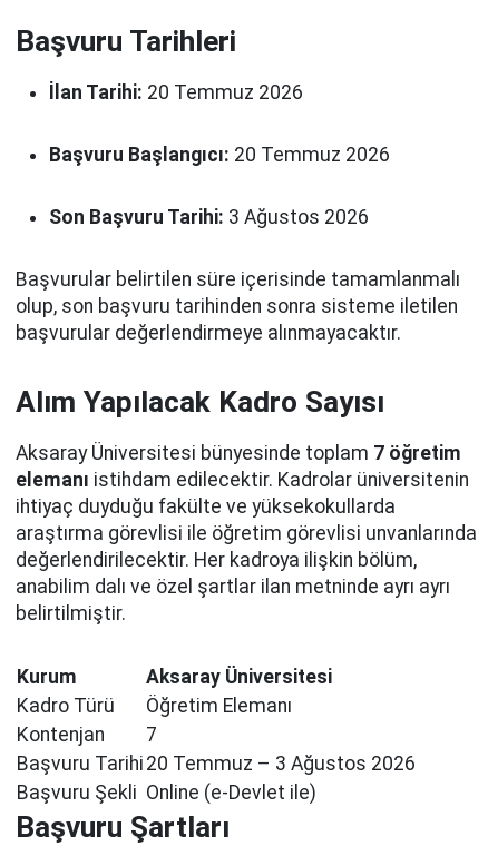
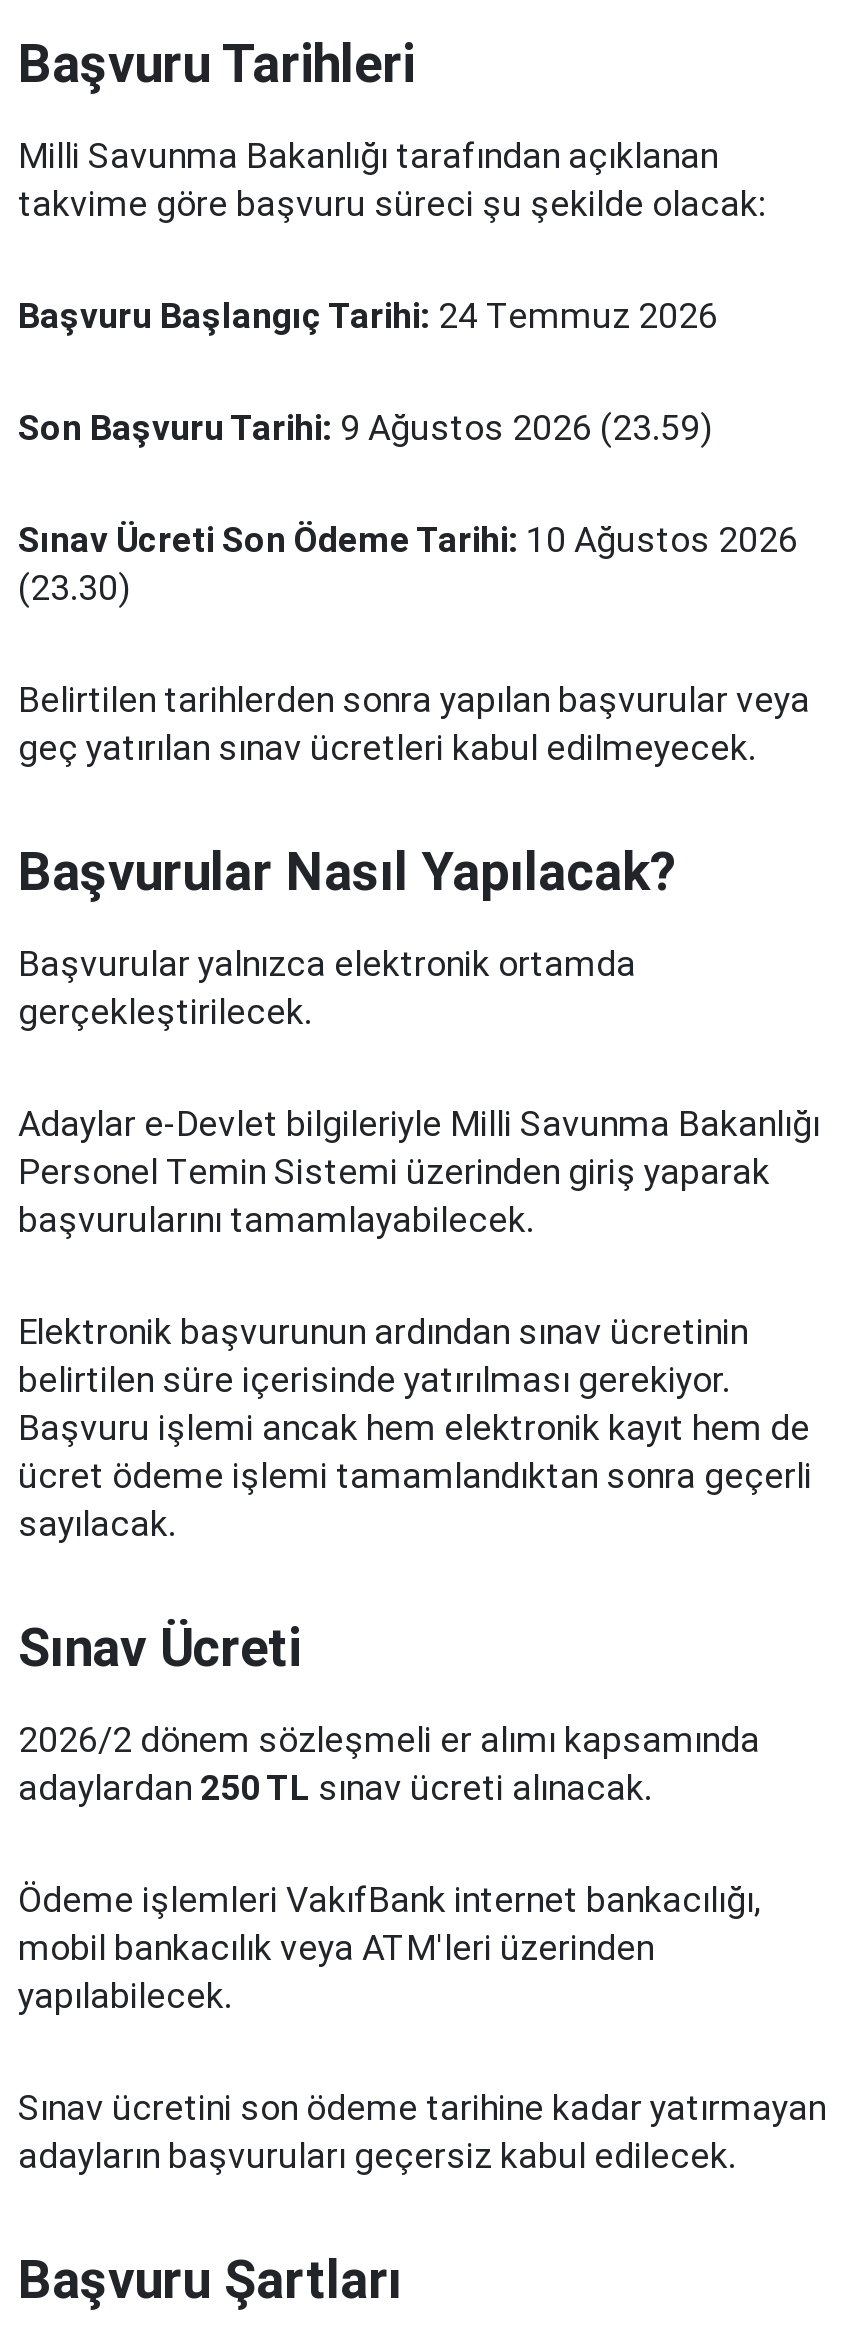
- İlan Tarihi: 20 Temmuz 2026
- Başvuru Başlangıcı: 20 Temmuz 2026
- Son Başvuru Tarihi: 3 Ağustos 2026
- Başvurular belirtilen süre içerisinde tamamlanmalı
- olup, son başvuru tarihinden sonra sisteme iletilen
- başvurular değerlendirmeye alınmayacaktır.
- Alım Yapılacak Kadro Sayısı
- Aksaray Üniversitesi bünyesinde toplam 7 öğretim
- elemanı istihdam edilecektir. Kadrolar üniversitenin
- ihtiyaç duyduğu fakülte ve yüksekokullarda
- araştırma görevlisi ile öğretim görevlisi unvanlarında
- değerlendirilecektir. Her kadroya ilişkin bölüm,
- anabilim dalı ve özel şartlar ilan metninde ayrı ayrı
- belirtilmiştir.
- Kurum
- Aksaray Üniversitesi
- Kadro Türü
- Öğretim Elemanı
- Kontenjan
- 7
- Başvuru Tarihi 20 Temmuz – 3 Ağustos 2026
- Başvuru Şekli Online (e-Devlet ile)
+ Milli Savunma Bakanlığı tarafından açıklanan
+ takvime göre başvuru süreci şu şekilde olacak:
+ Başvuru Başlangıç Tarihi: 24 Temmuz 2026
+ Son Başvuru Tarihi: 9 Ağustos 2026 (23.59)
+ Sınav Ücreti Son Ödeme Tarihi: 10 Ağustos 2026
+ (23.30)
+ Belirtilen tarihlerden sonra yapılan başvurular veya
+ geç yatırılan sınav ücretleri kabul edilmeyecek.
+ Başvurular Nasıl Yapılacak?
+ Başvurular yalnızca elektronik ortamda
+ gerçekleştirilecek.
+ Adaylar e-Devlet bilgileriyle Milli Savunma Bakanlığı
+ Personel Temin Sistemi üzerinden giriş yaparak
+ başvurularını tamamlayabilecek.
+ Elektronik başvurunun ardından sınav ücretinin
+ belirtilen süre içerisinde yatırılması gerekiyor.
+ Başvuru işlemi ancak hem elektronik kayıt hem de
+ ücret ödeme işlemi tamamlandıktan sonra geçerli
+ sayılacak.
+ Sınav Ücreti
+ 2026/2 dönem sözleşmeli er alımı kapsamında
+ adaylardan 250 TL sınav ücreti alınacak.
+ Ödeme işlemleri VakıfBank internet bankacılığı,
+ mobil bankacılık veya ATM'leri üzerinden
+ yapılabilecek.
+ Sınav ücretini son ödeme tarihine kadar yatırmayan
+ adayların başvuruları geçersiz kabul edilecek.
